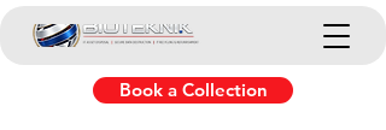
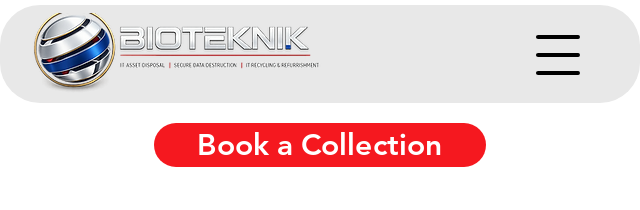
- [image]
+ [image]
